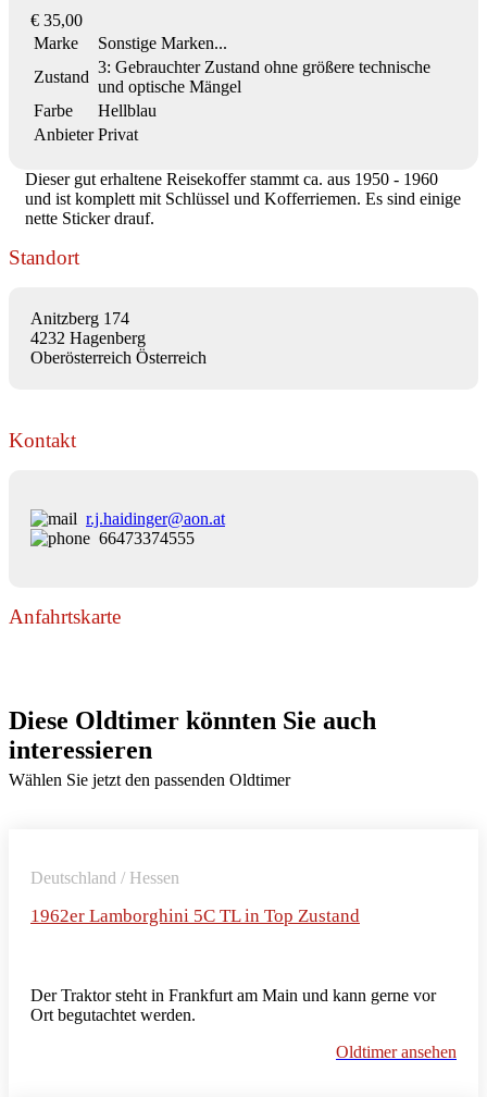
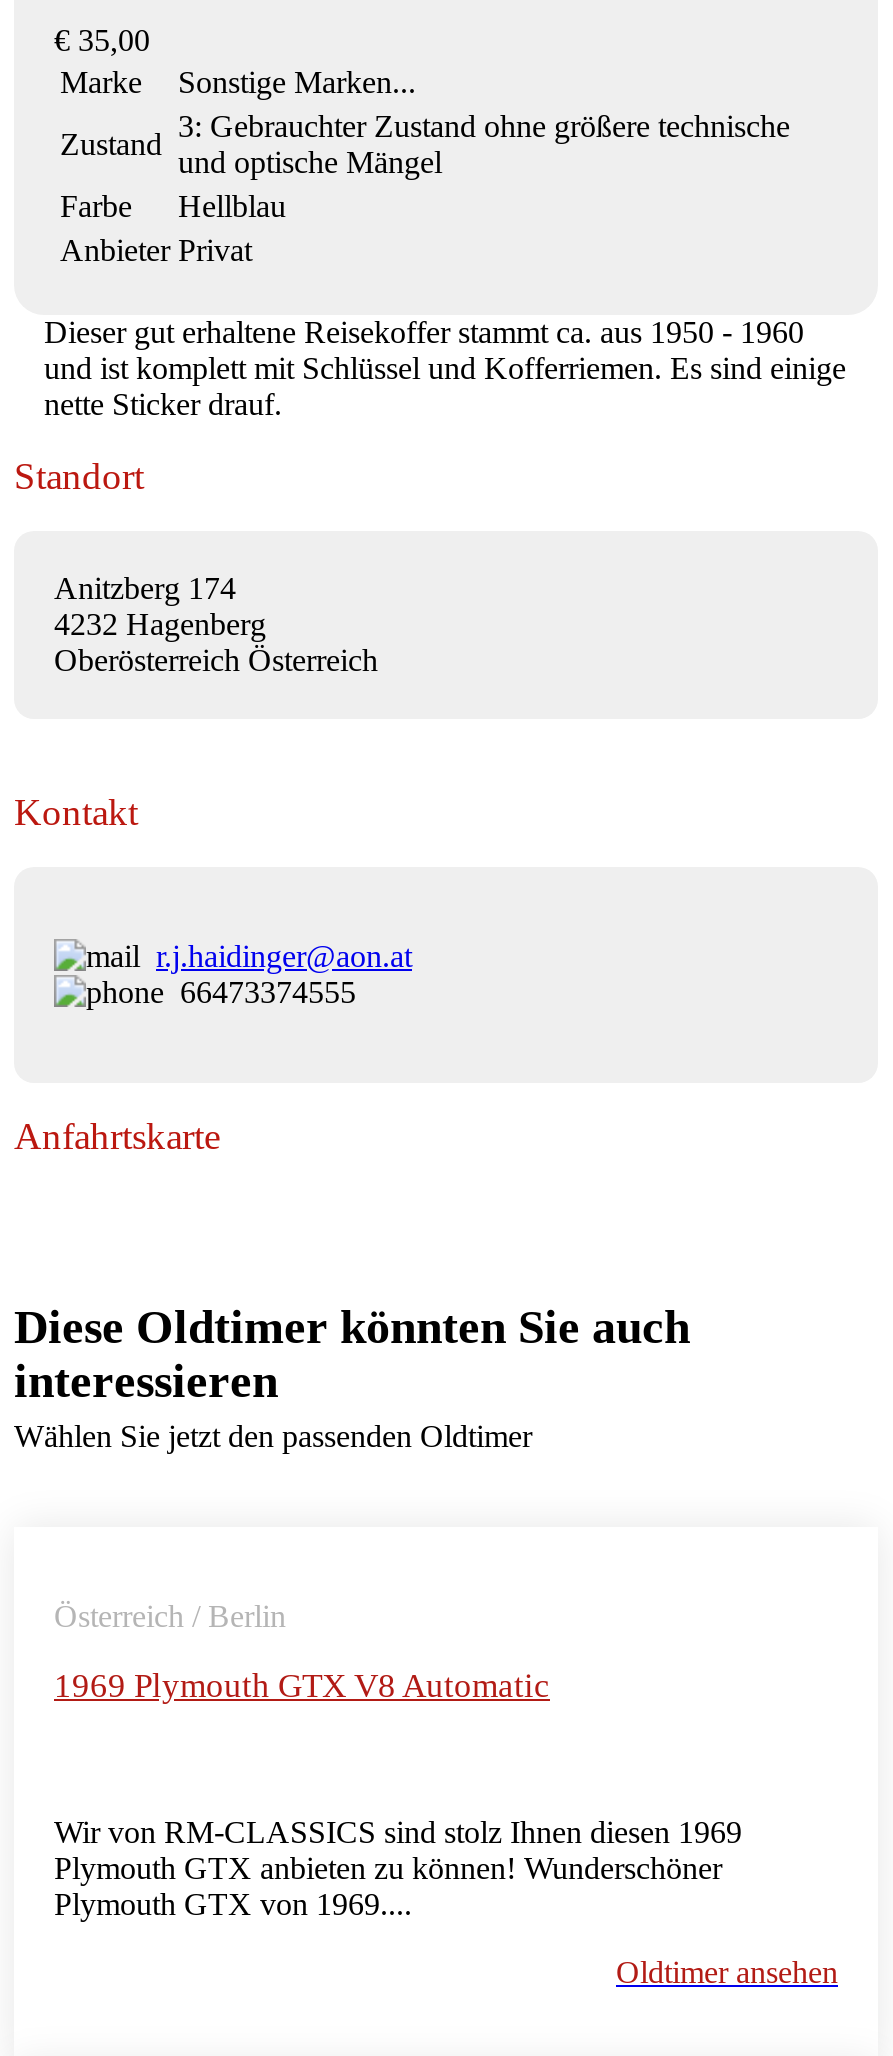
- Deutschland / Hessen
+ Österreich / Berlin

- 1962er Lamborghini 5C TL in Top Zustand
+ 1969 Plymouth GTX V8 Automatic

- Der Traktor steht in Frankfurt am Main und kann gerne vor
- Ort begutachtet werden.
+ Wir von RM-CLASSICS sind stolz Ihnen diesen 1969
+ Plymouth GTX anbieten zu können! Wunderschöner
+ Plymouth GTX von 1969....
